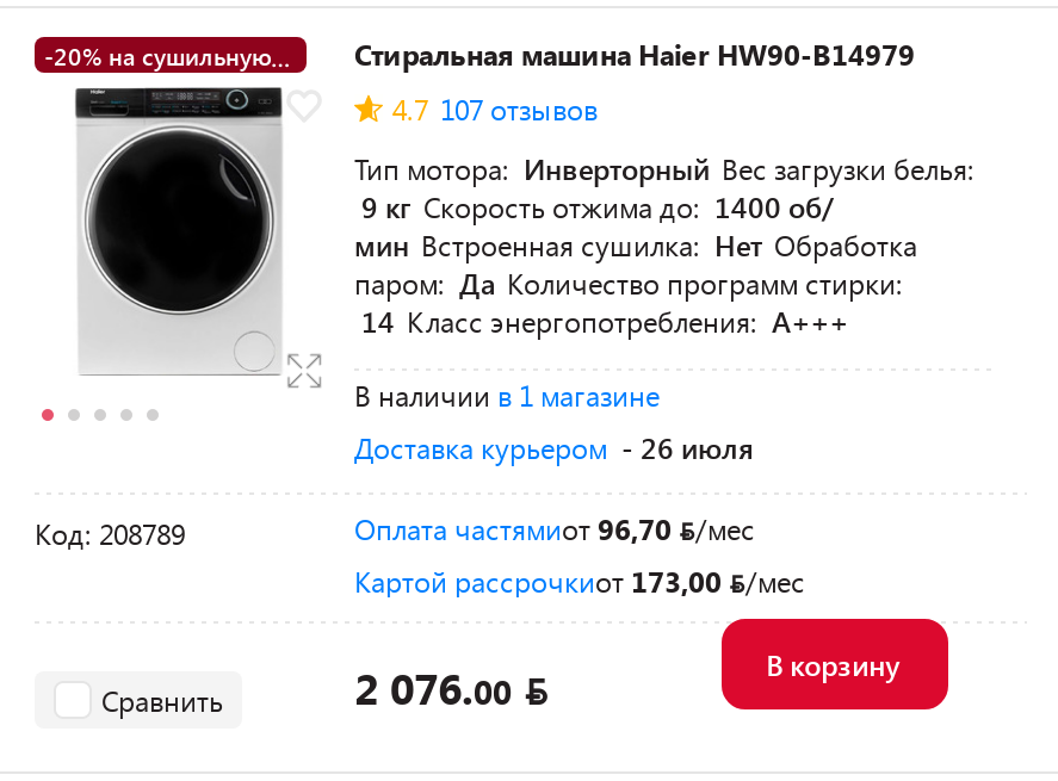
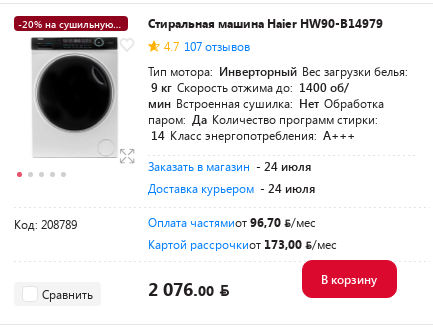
- В наличии в 1 магазине
- Доставка курьером - 26 июля
+ Заказать в магазин - 24 июля
+ Доставка курьером - 24 июля
